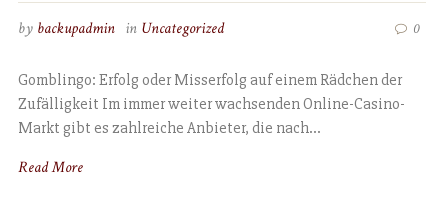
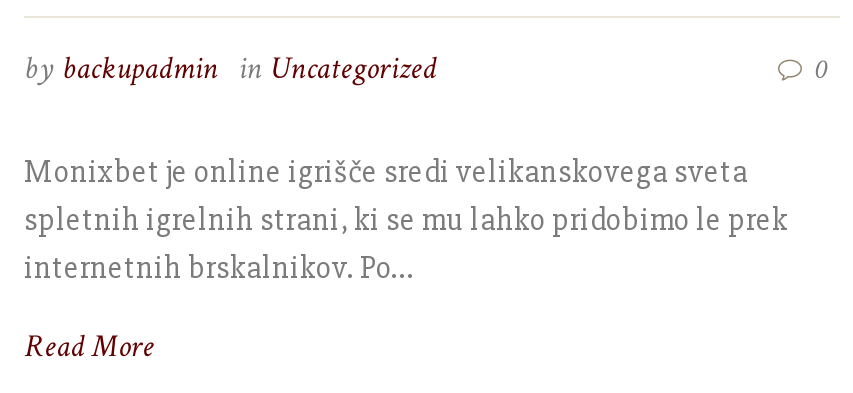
- Gomblingo: Erfolg oder Misserfolg auf einem Rädchen der
- Zufälligkeit Im immer weiter wachsenden Online-Casino-
- Markt gibt es zahlreiche Anbieter, die nach...
+ Monixbet je online igrišče sredi velikanskovega sveta
+ spletnih igrelnih strani, ki se mu lahko pridobimo le prek
+ internetnih brskalnikov. Po...
